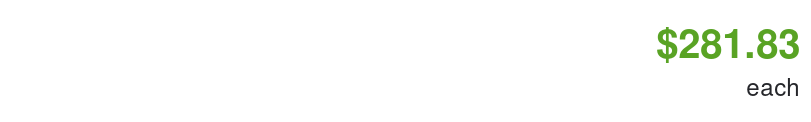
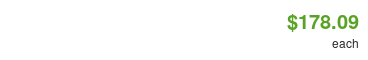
- $281.83
+ $178.09
